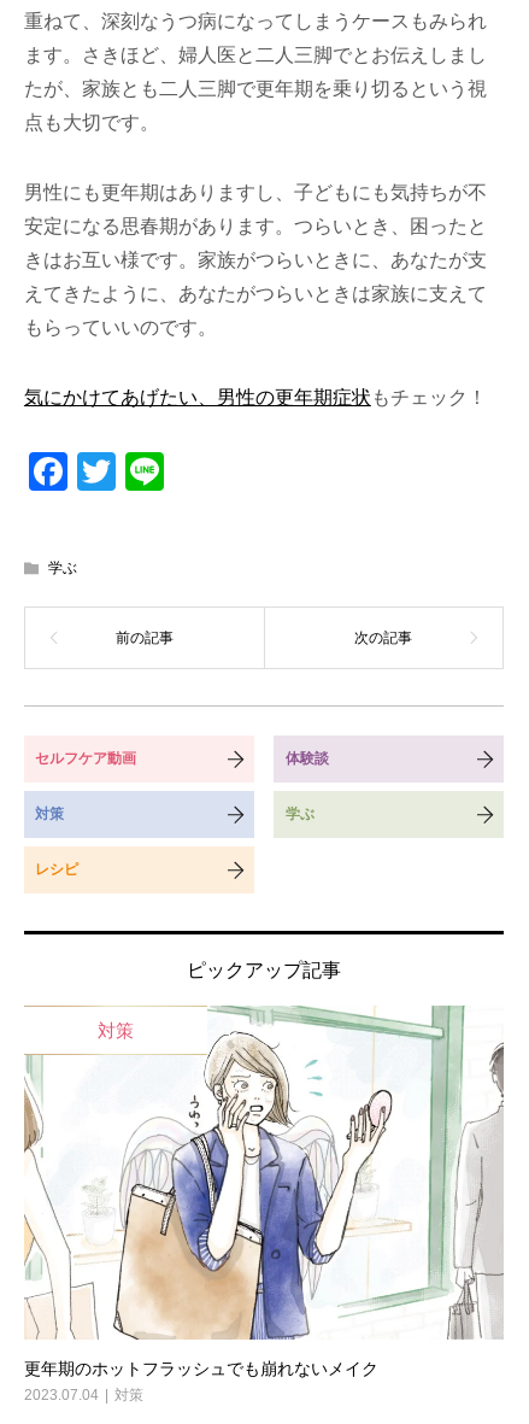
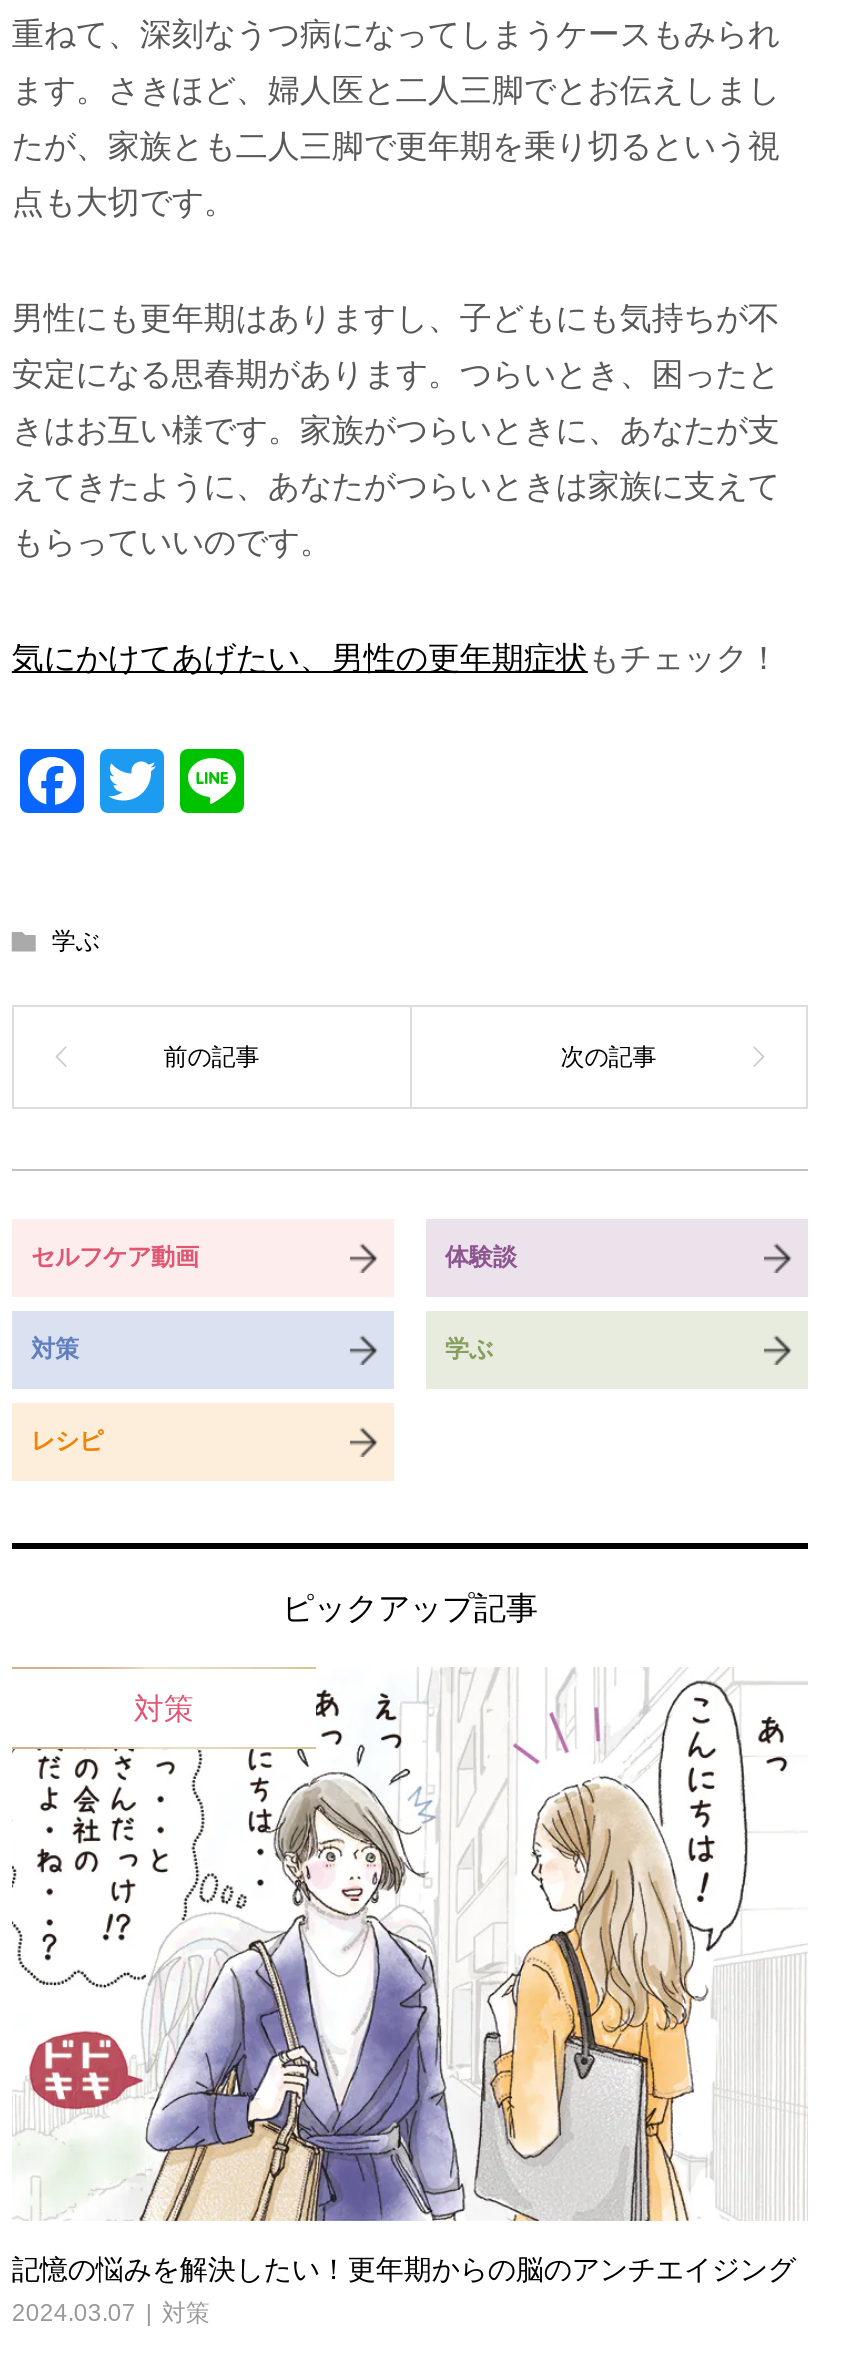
- [image]
- 更年期のホットフラッシュでも崩れないメイク
- 2023.07.04
+ [image]
+ 記憶の悩みを解決したい！更年期からの脳のアンチエイジング
+ 2024.03.07
